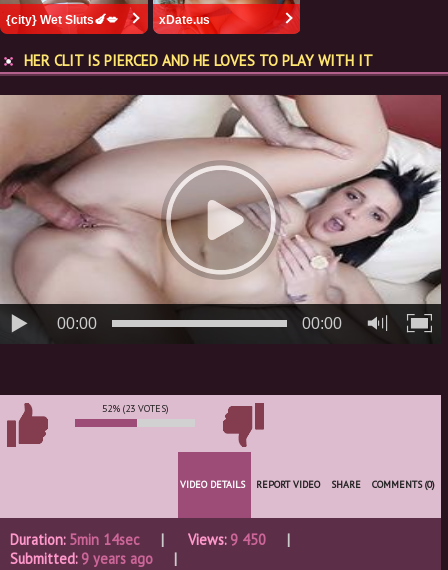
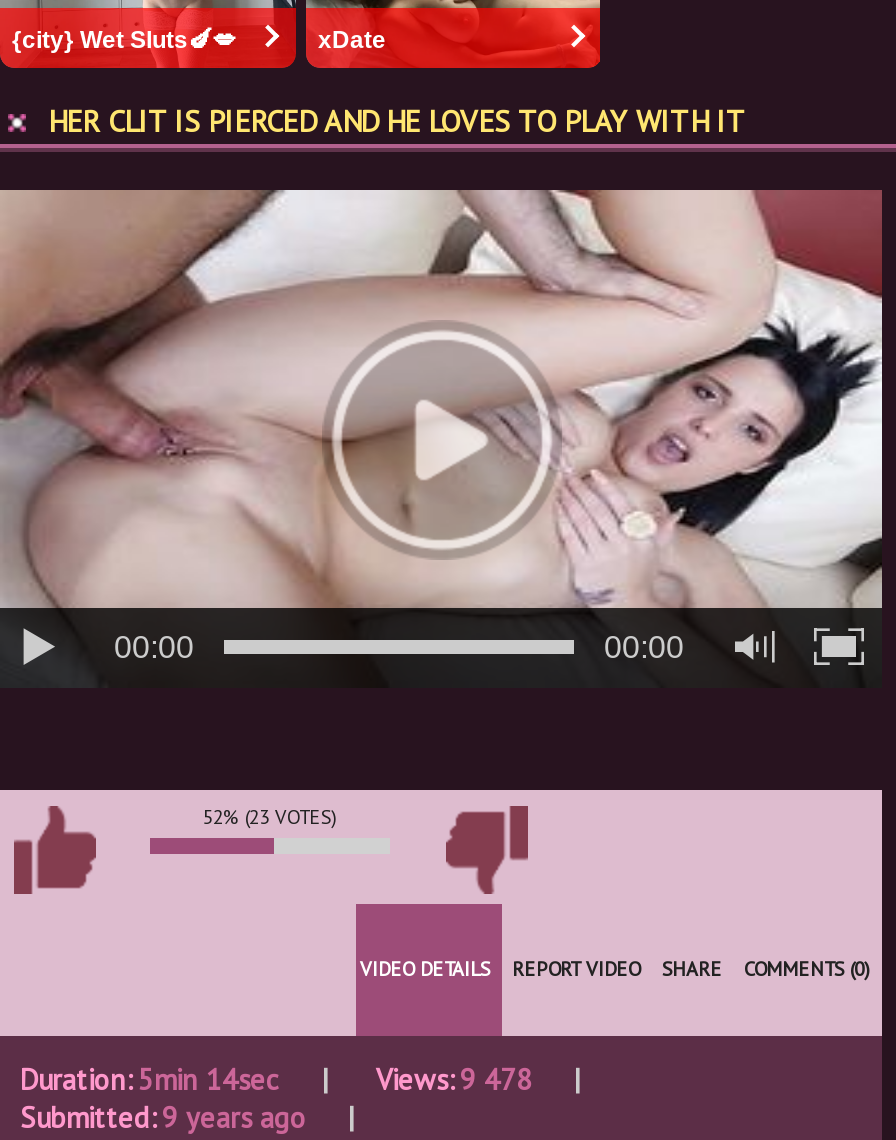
- xDate.us
+ xDate

- Views: 9 450
+ Views: 9 478
